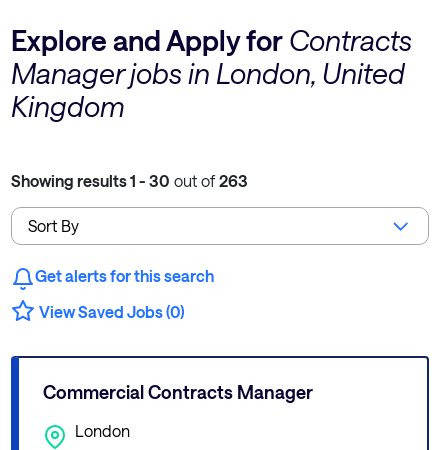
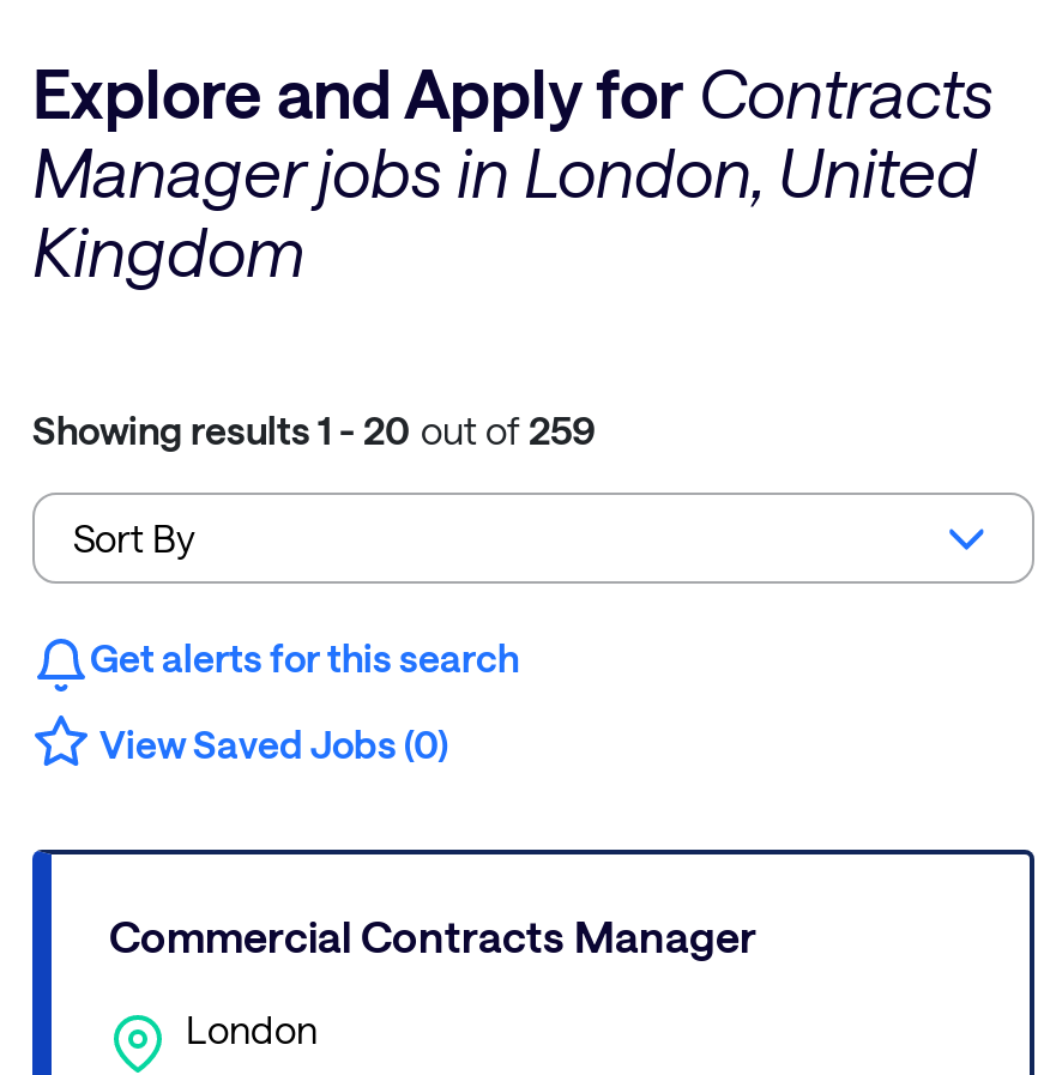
- Showing results 1 - 30 out of 263
+ Showing results 1 - 20 out of 259
